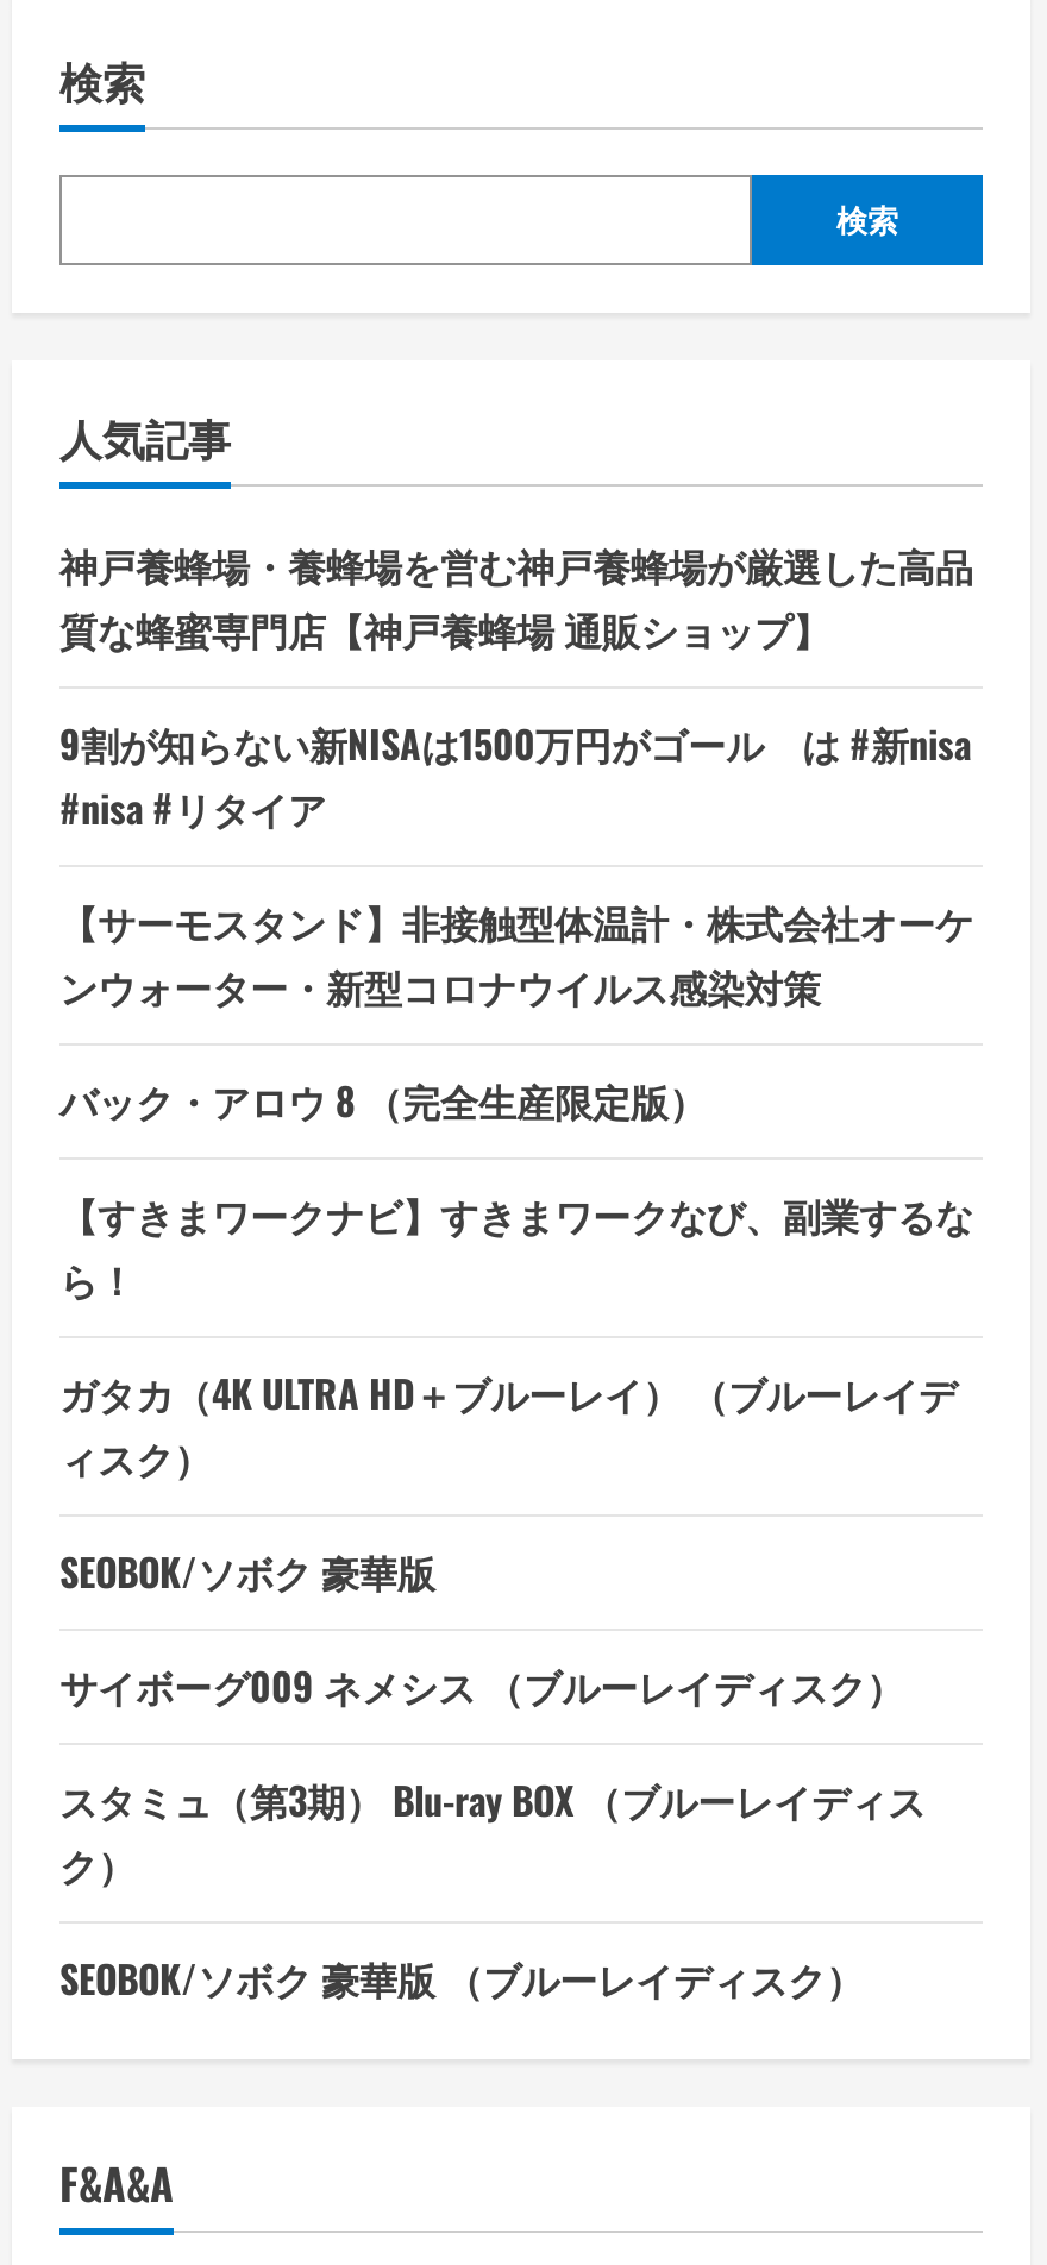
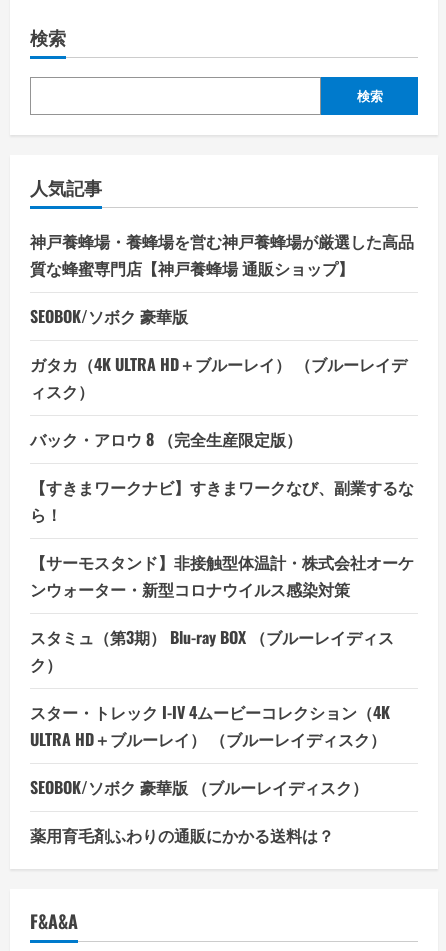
- 9割が知らない新NISAは1500万円がゴール は #新nisa
- #nisa #リタイア

moved down: 【サーモスタンド】非接触型体温計・株式会社オーケ | ンウォーター・新型コロナウイルス感染対策

moved up: バック・アロウ 8 （完全生産限定版） | 【すきまワークナビ】すきまワークなび、副業するな

moved up: ガタカ（4K ULTRA HD＋ブルーレイ） （ブルーレイデ | ィスク）

moved up: SEOBOK/ソボク 豪華版

- サイボーグ009 ネメシス （ブルーレイディスク）

moved up: スタミュ（第3期） Blu-ray BOX （ブルーレイディス | ク）

+ スター・トレック I-IV 4ムービーコレクション（4K
+ ULTRA HD＋ブルーレイ） （ブルーレイディスク）

moved up: SEOBOK/ソボク 豪華版 （ブルーレイディスク）

+ 薬用育毛剤ふわりの通販にかかる送料は？
